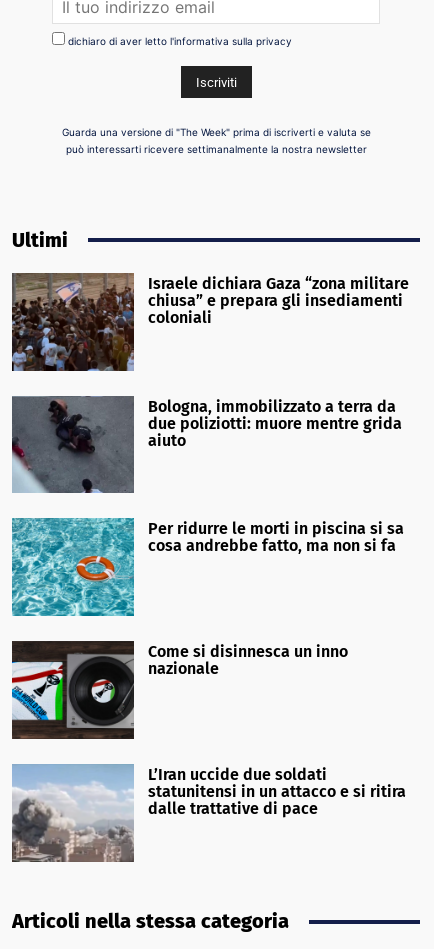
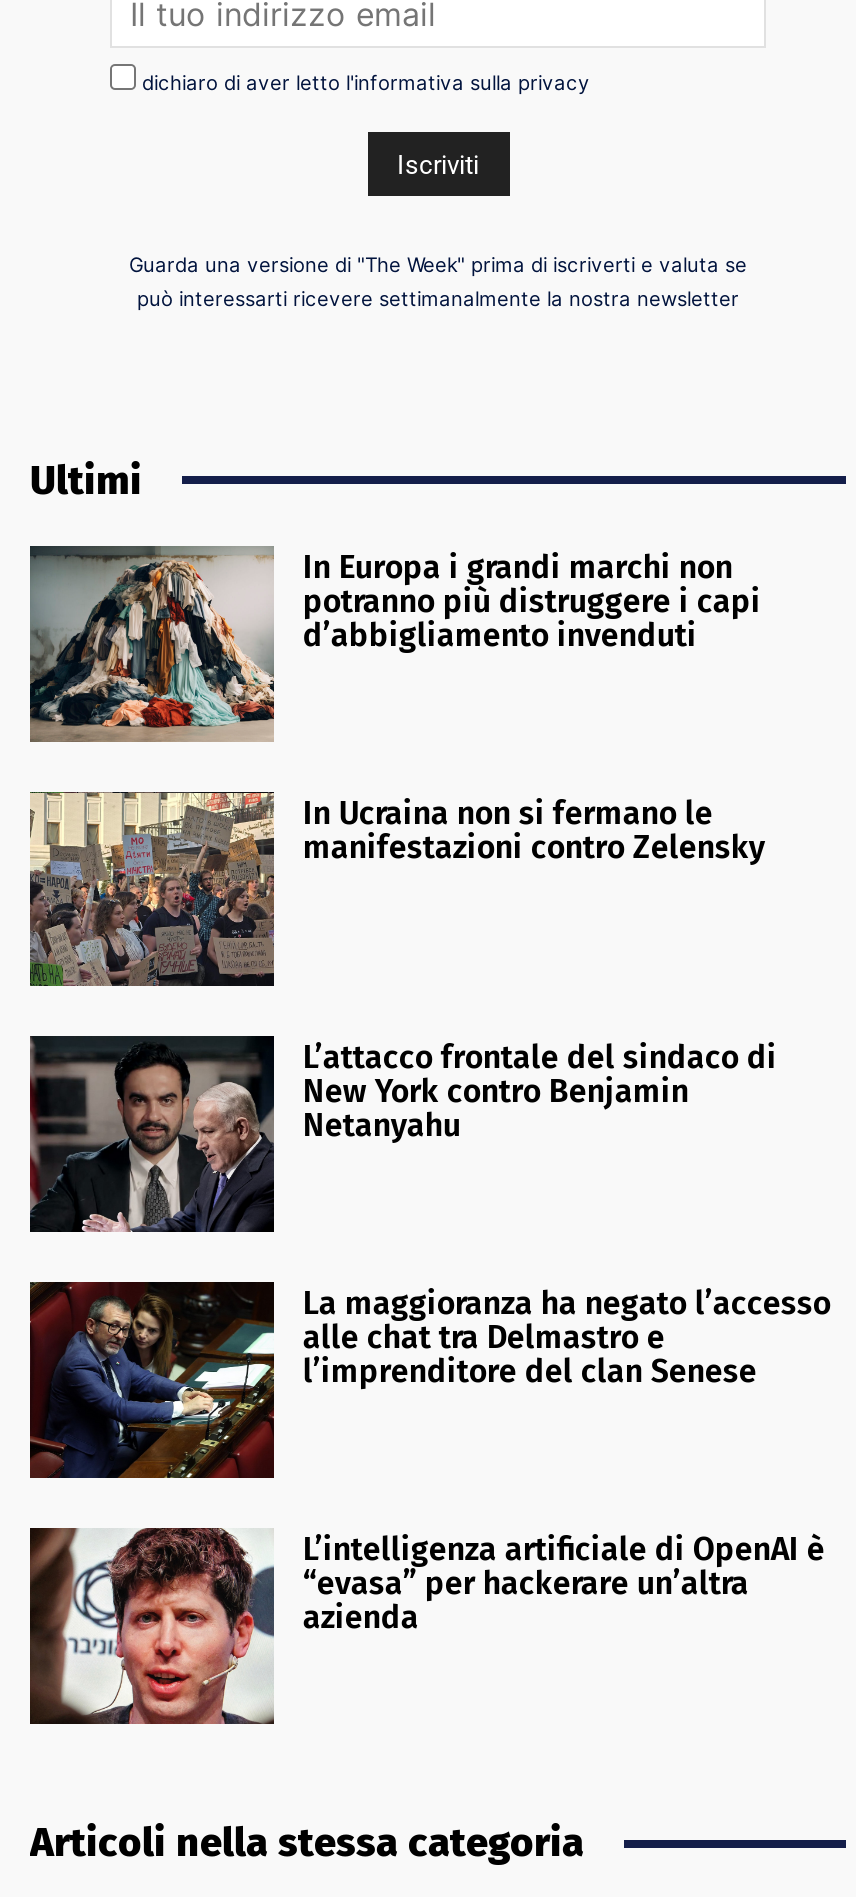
- [image]
- Israele dichiara Gaza “zona militare
- chiusa” e prepara gli insediamenti
- coloniali
+ [image]
+ In Europa i grandi marchi non
+ potranno più distruggere i capi
+ d’abbigliamento invenduti

- [image]
- Bologna, immobilizzato a terra da
- due poliziotti: muore mentre grida
- aiuto
+ [image]
+ In Ucraina non si fermano le
+ manifestazioni contro Zelensky

- [image]
- Per ridurre le morti in piscina si sa
- cosa andrebbe fatto, ma non si fa
+ [image]
+ L’attacco frontale del sindaco di
+ New York contro Benjamin
+ Netanyahu

- [image]
- Come si disinnesca un inno
- nazionale
+ [image]
+ La maggioranza ha negato l’accesso
+ alle chat tra Delmastro e
+ l’imprenditore del clan Senese

- [image]
- L’Iran uccide due soldati
- statunitensi in un attacco e si ritira
- dalle trattative di pace
+ [image]
+ L’intelligenza artificiale di OpenAI è
+ “evasa” per hackerare un’altra
+ azienda
